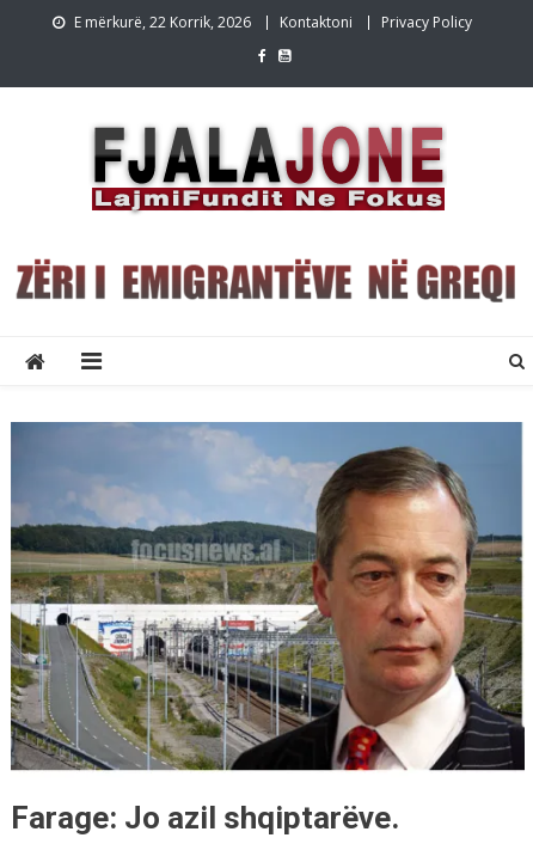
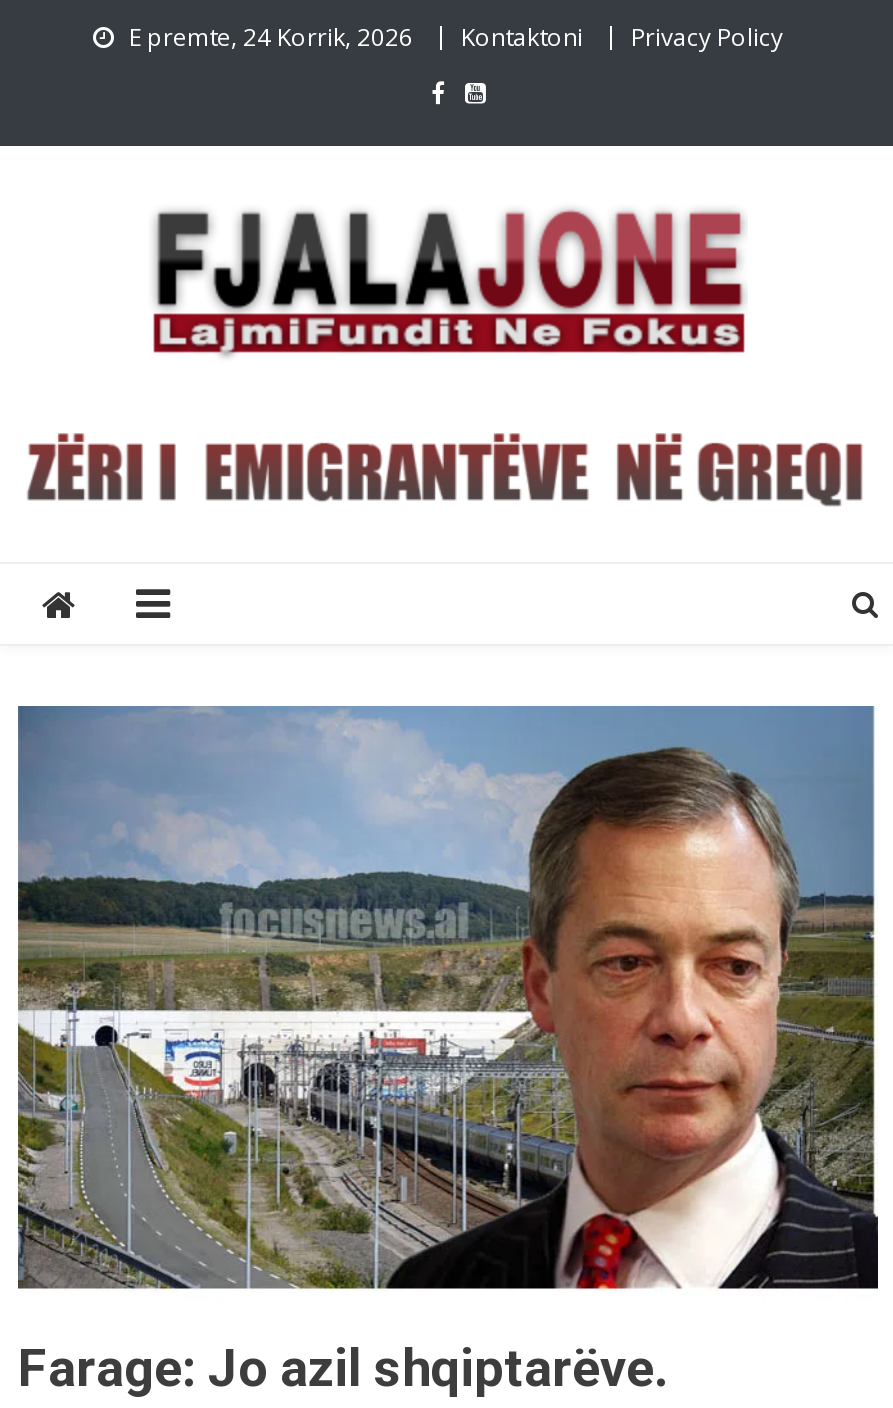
- E mërkurë, 22 Korrik, 2026
+ E premte, 24 Korrik, 2026
